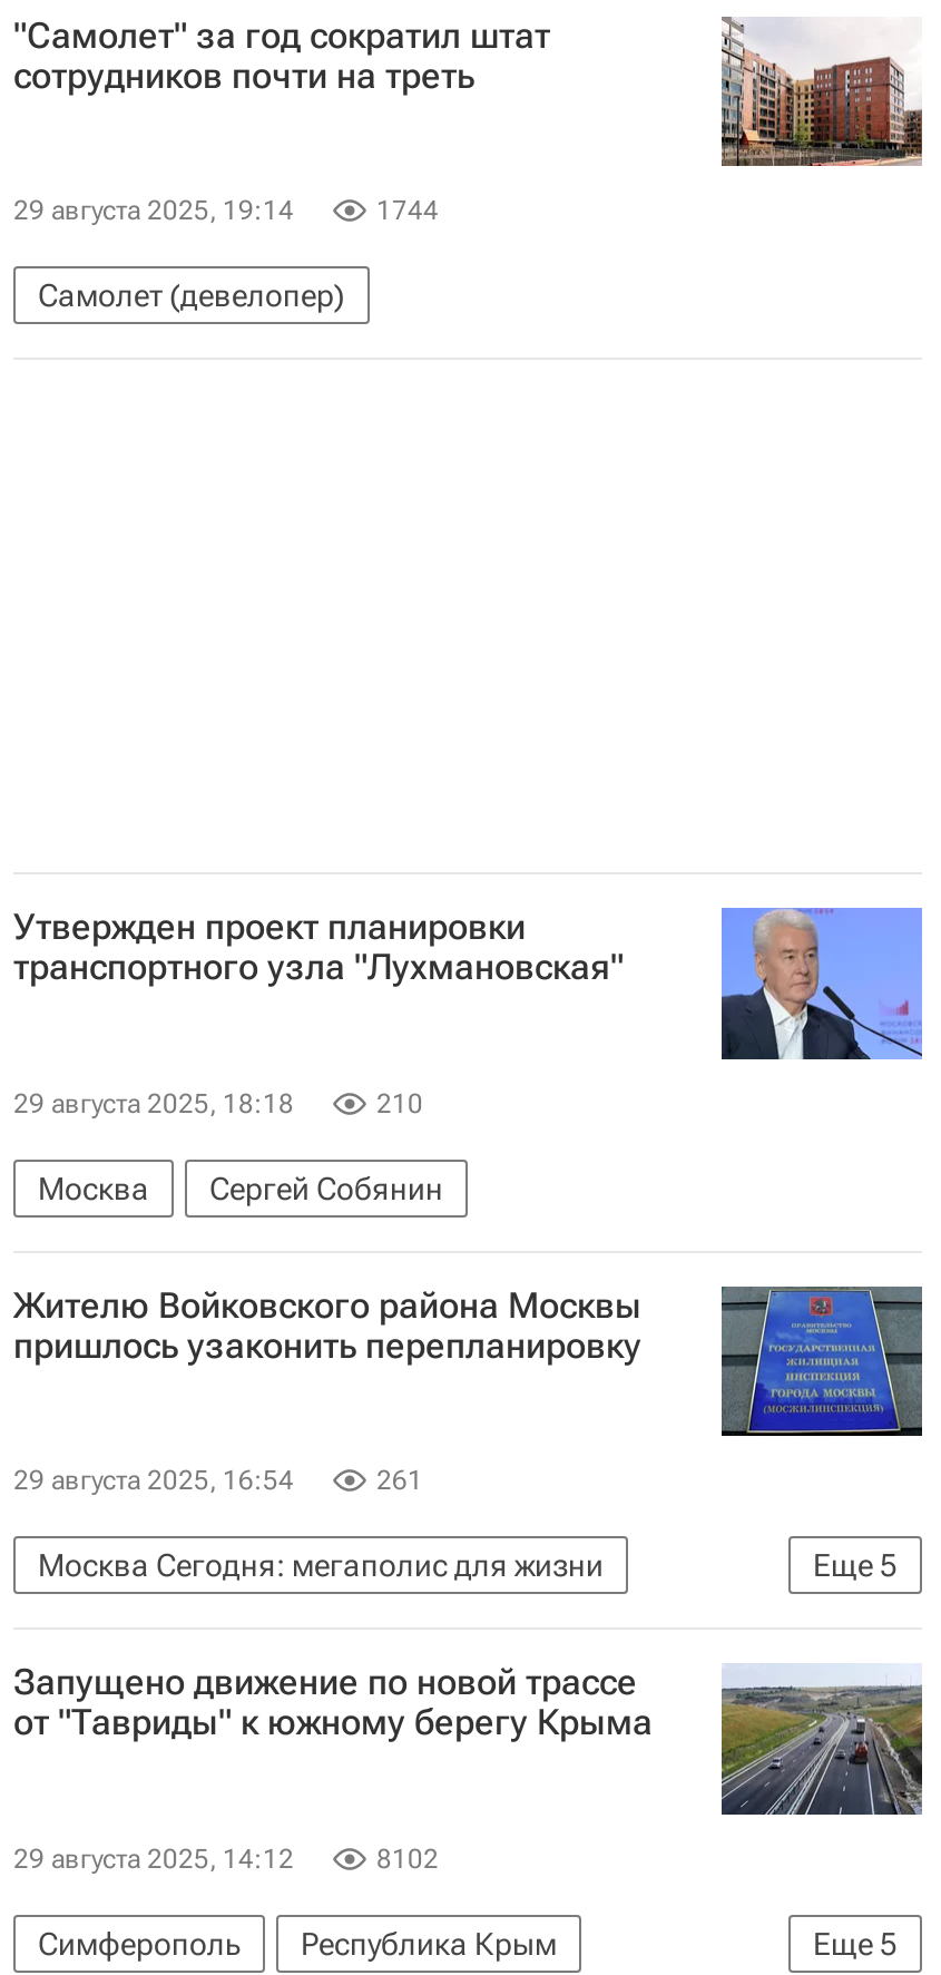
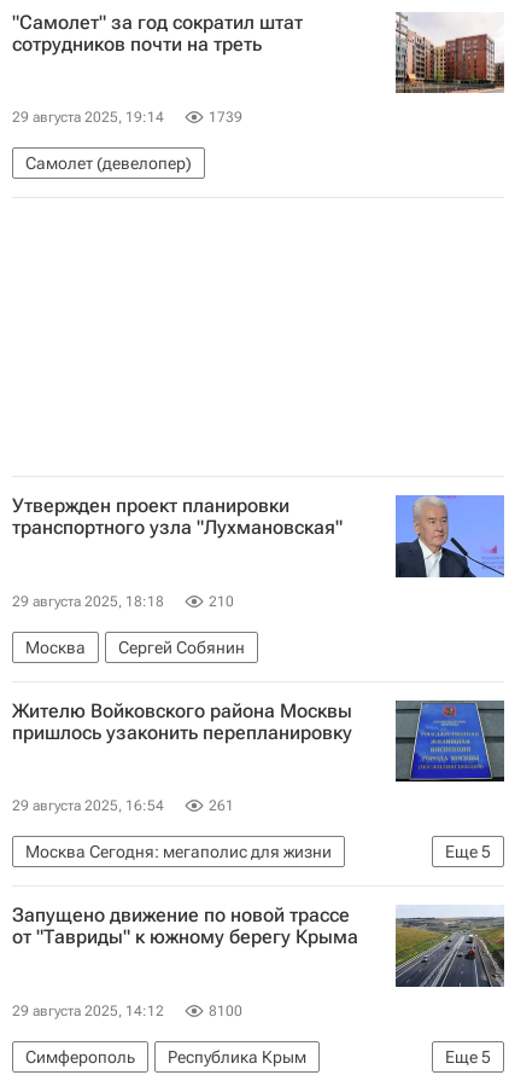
- 1744
+ 1739

- 8102
+ 8100
